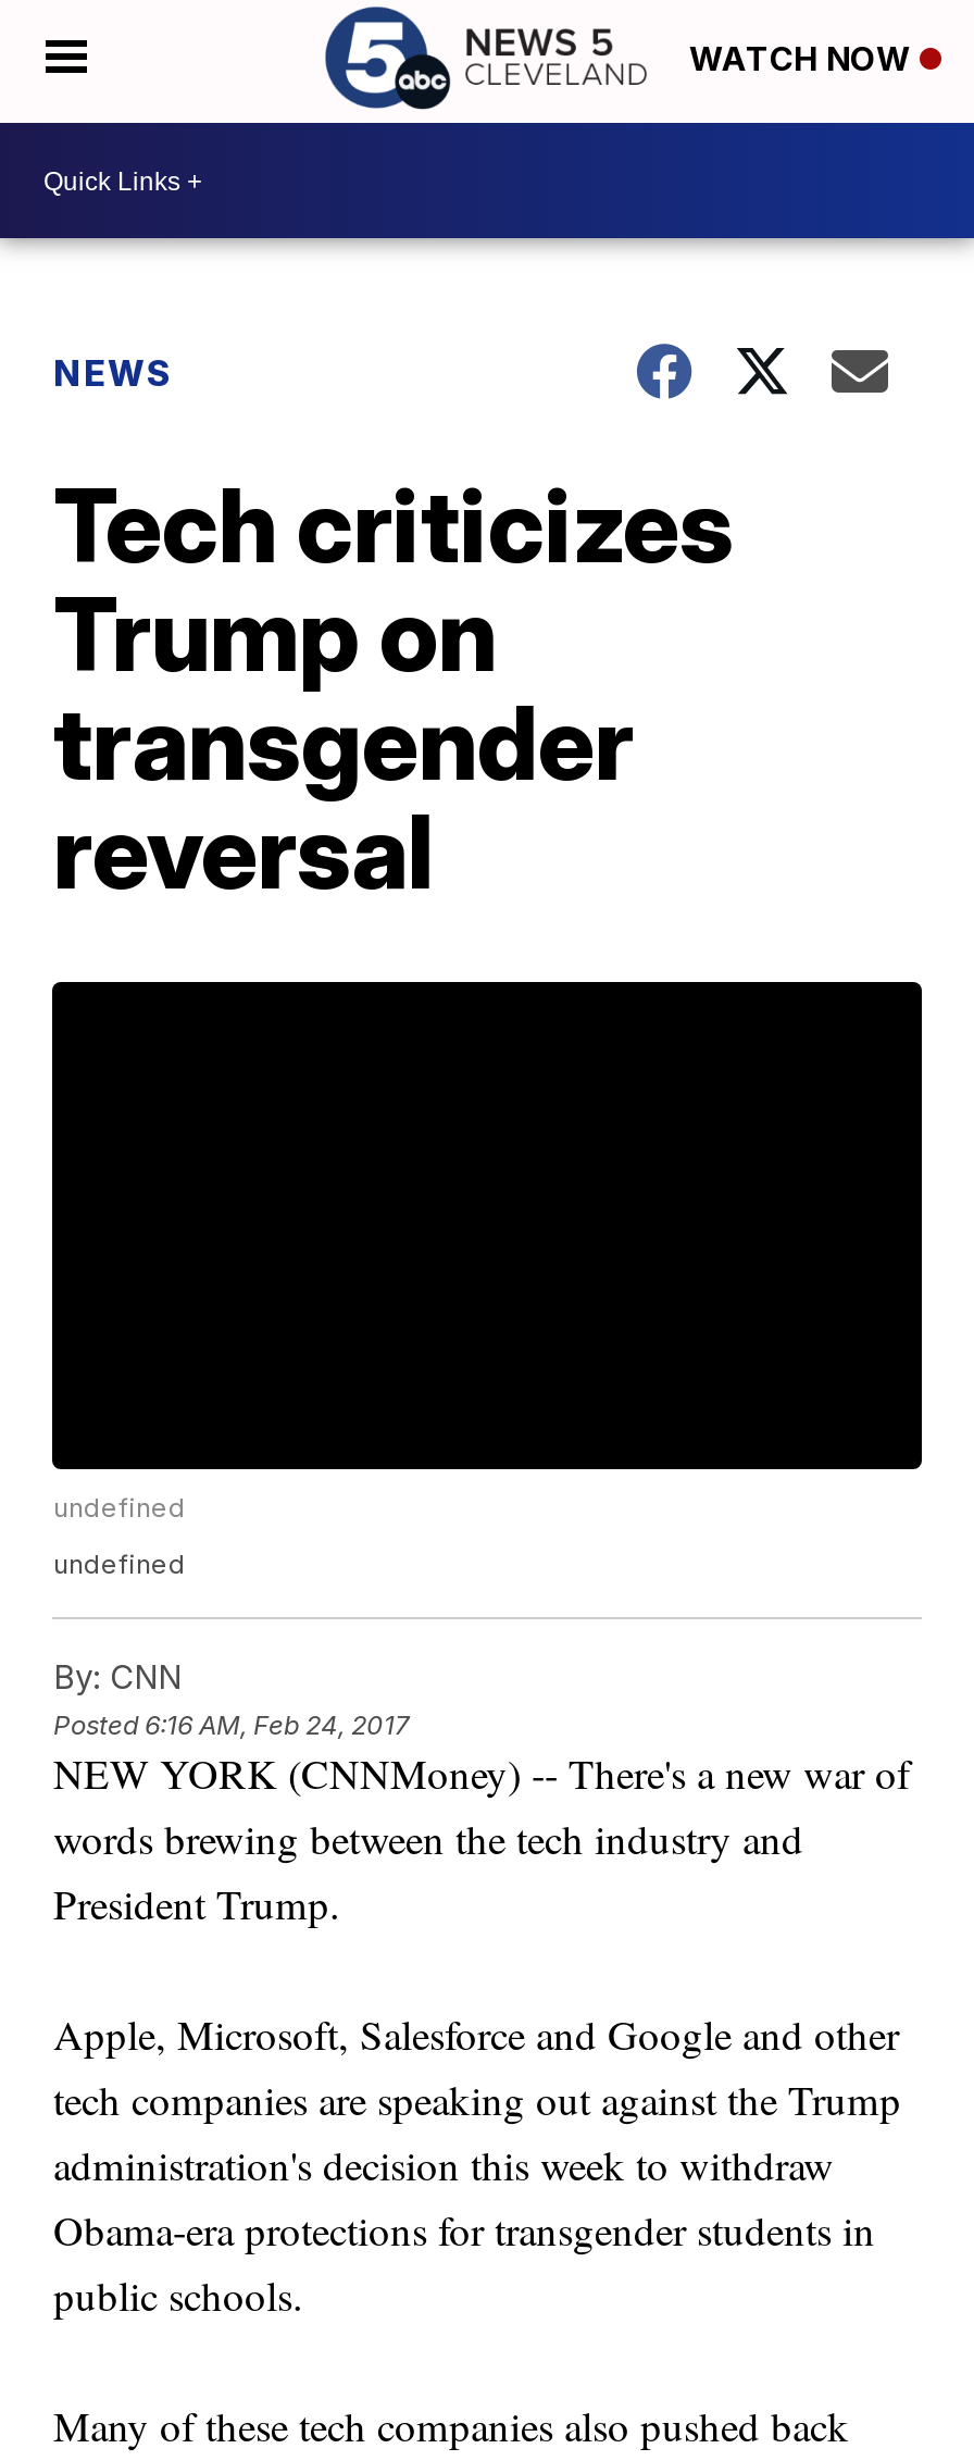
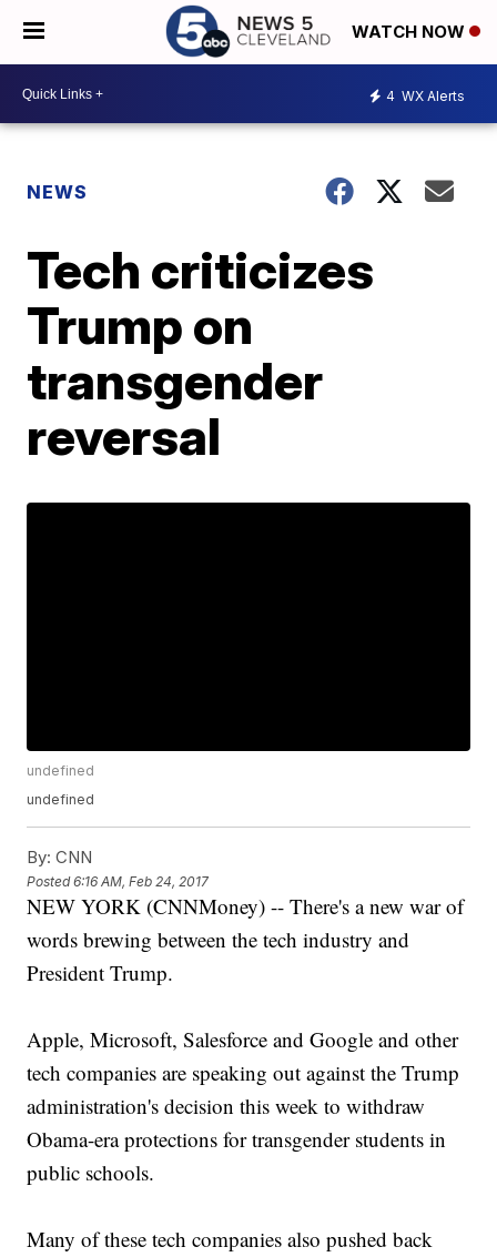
+ 4 WX Alerts
